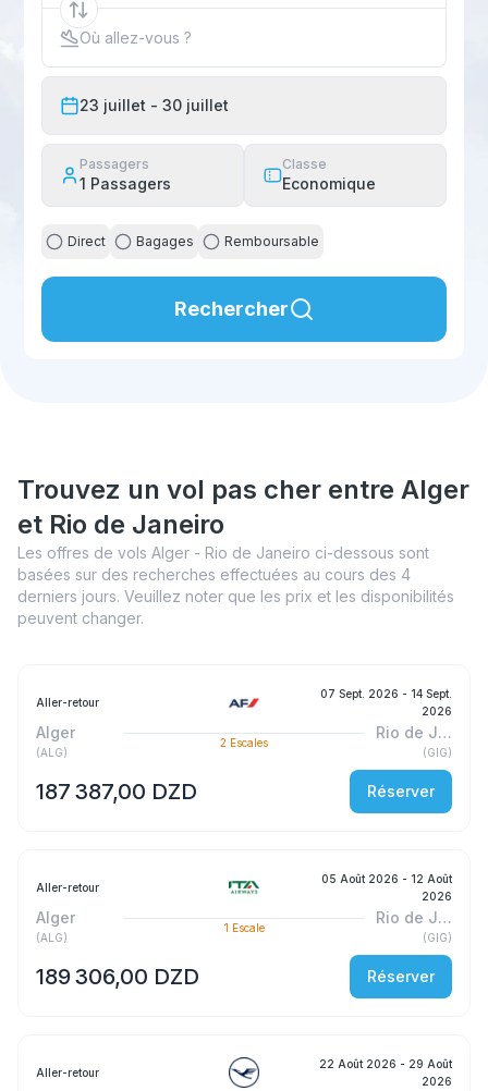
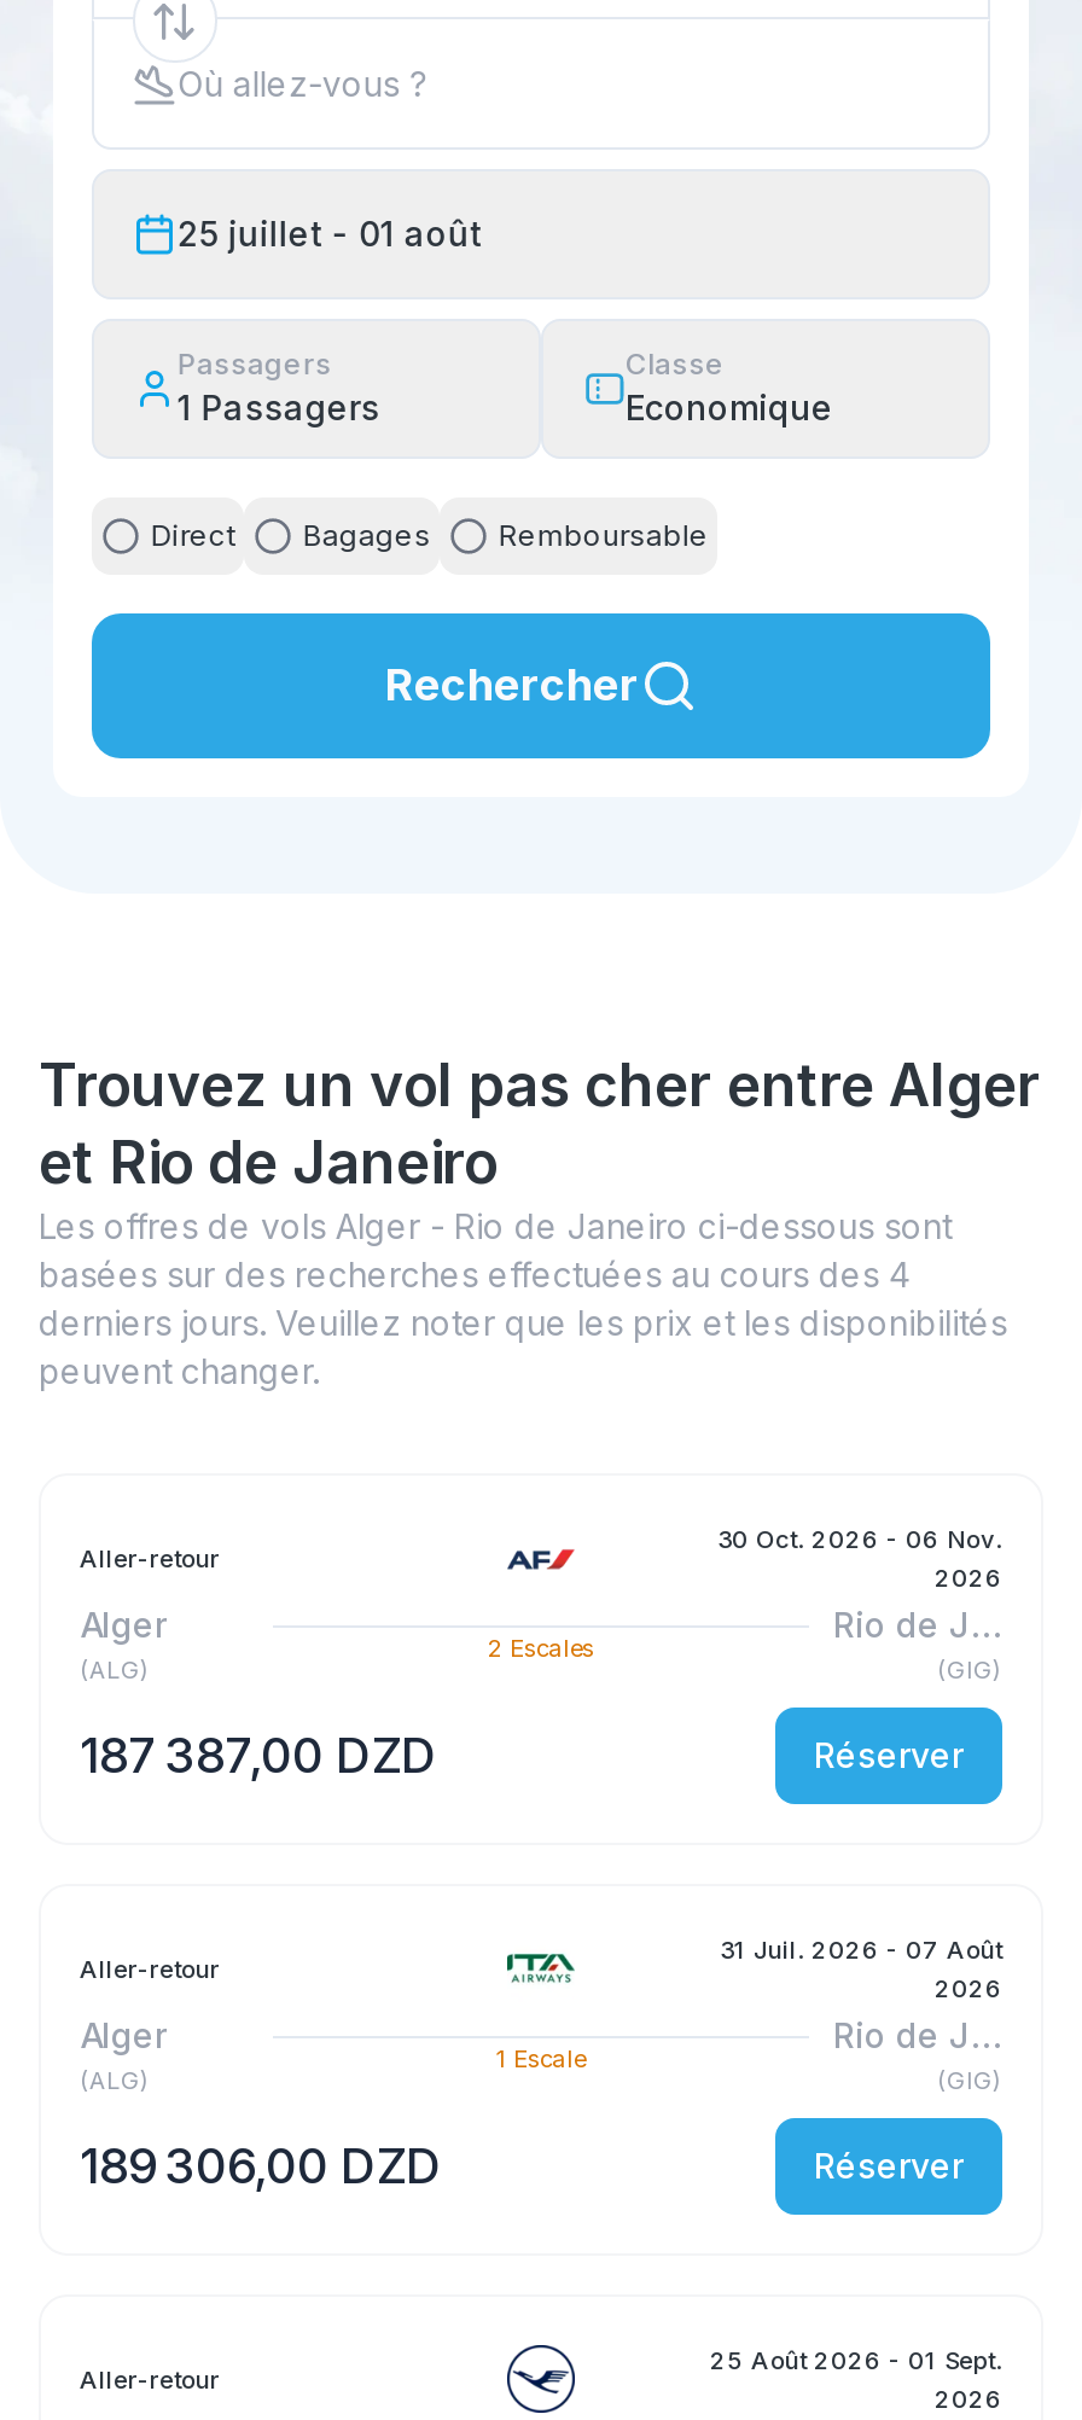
- 23 juillet - 30 juillet
+ 25 juillet - 01 août

- 07 Sept. 2026 - 14 Sept.
+ 30 Oct. 2026 - 06 Nov.

- 05 Août 2026 - 12 Août
+ 31 Juil. 2026 - 07 Août

- 22 Août 2026 - 29 Août
+ 25 Août 2026 - 01 Sept.
